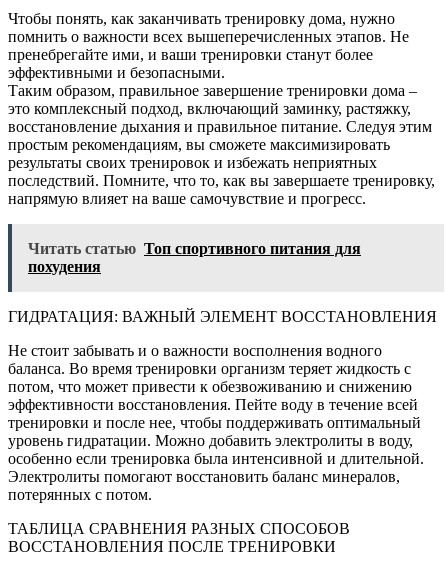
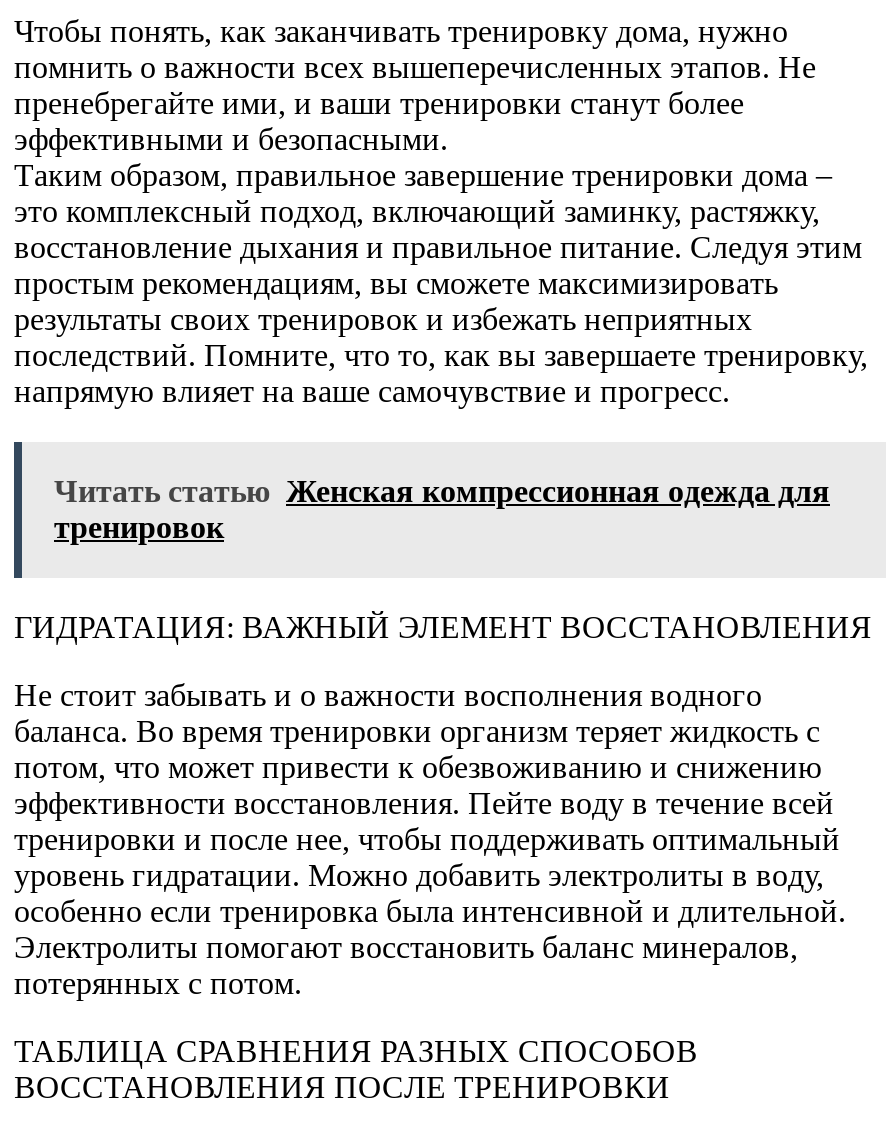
- Читать статью Топ спортивного питания для
- похудения
+ Читать статью Женская компрессионная одежда для
+ тренировок
